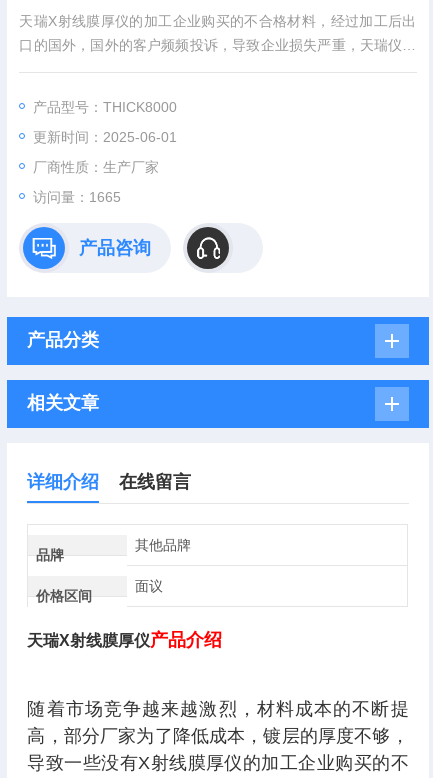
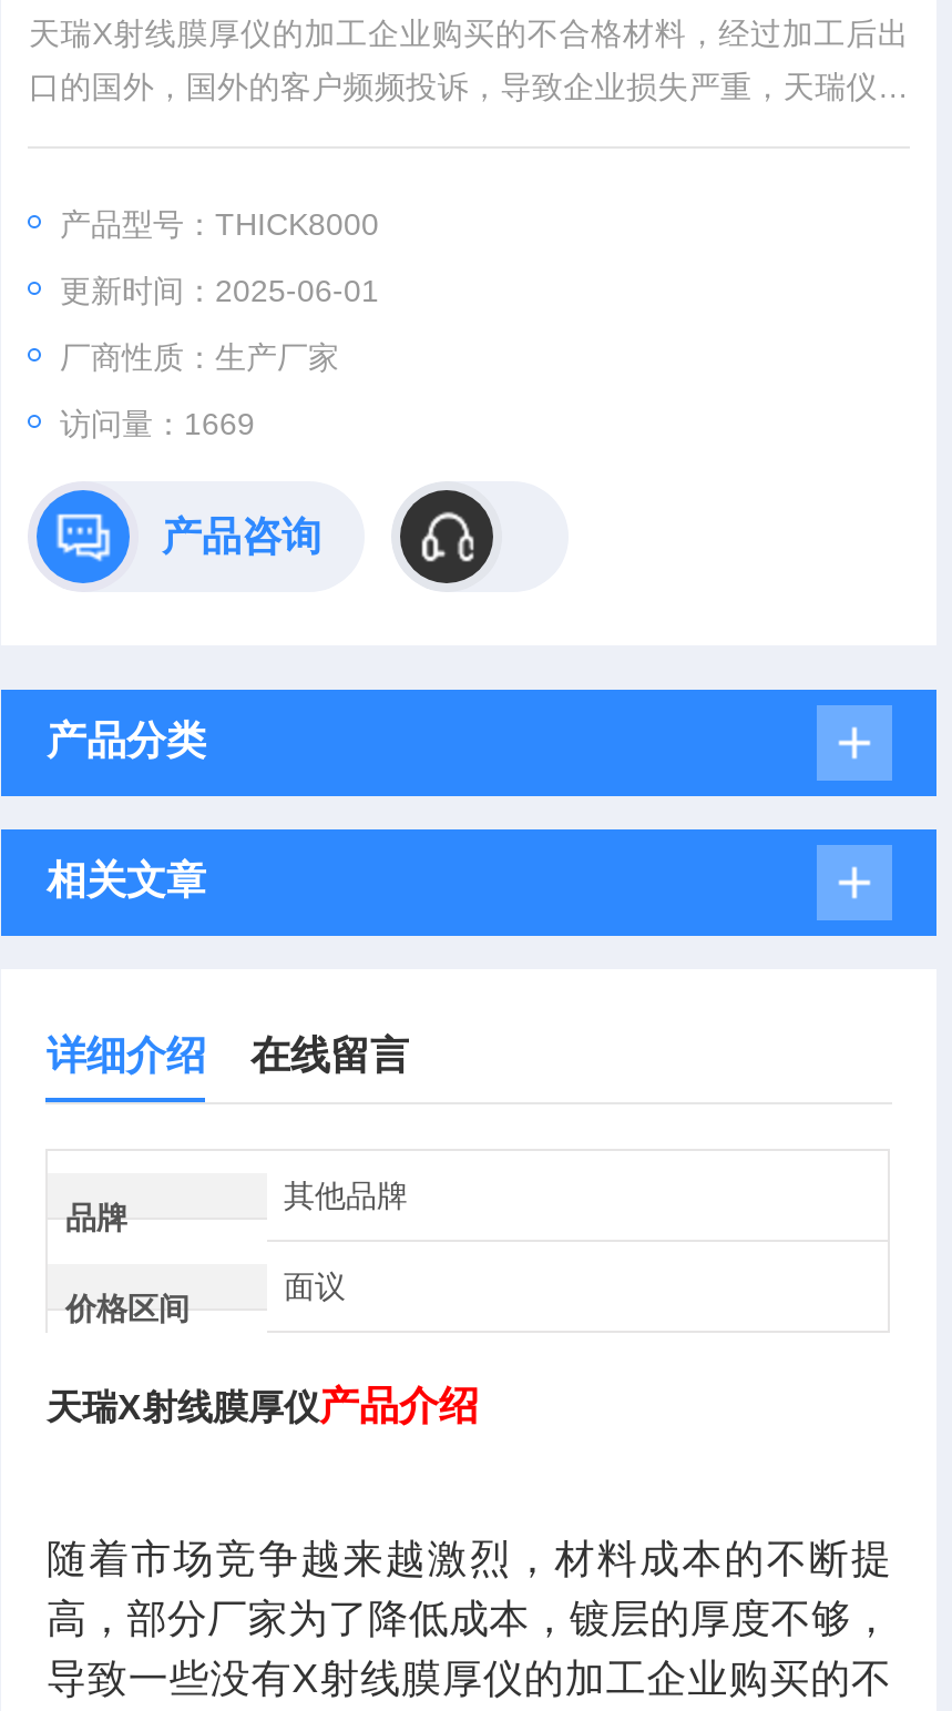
- 访问量：1665
+ 访问量：1669
